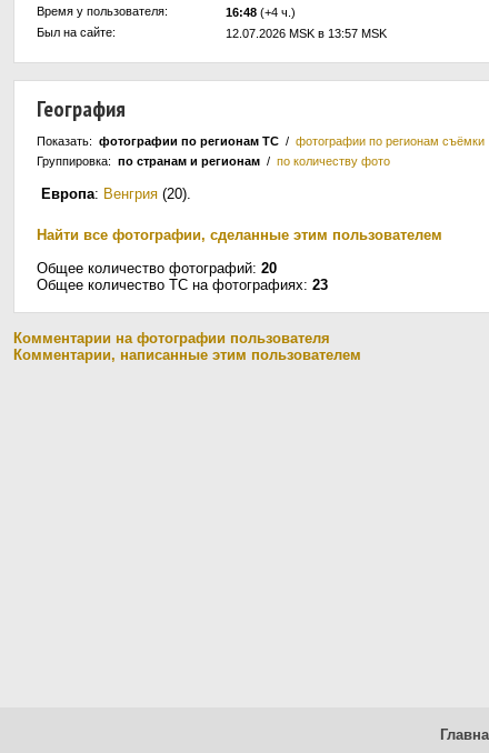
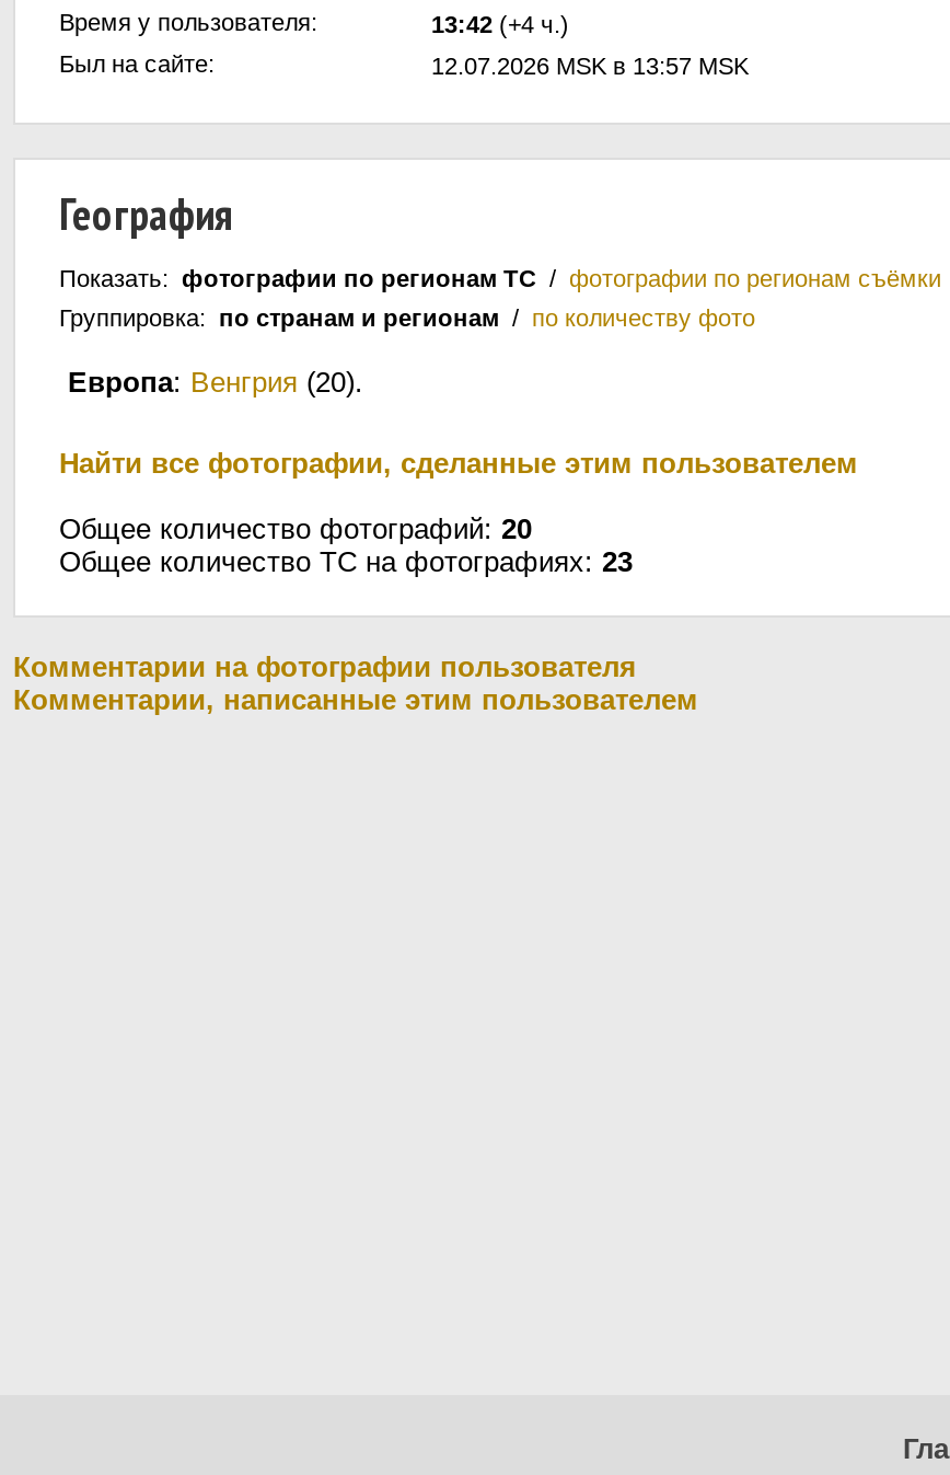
- 16:48 (+4 ч.)
+ 13:42 (+4 ч.)
